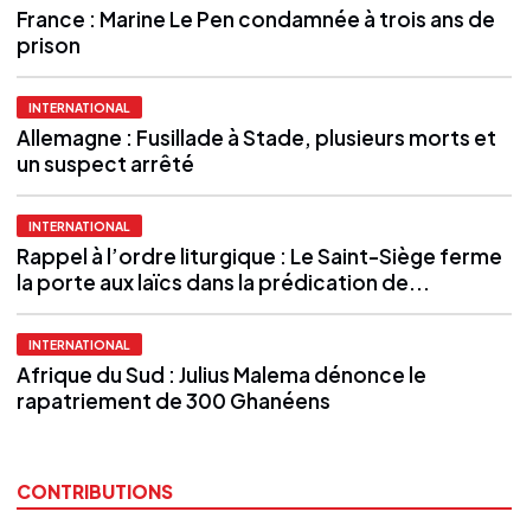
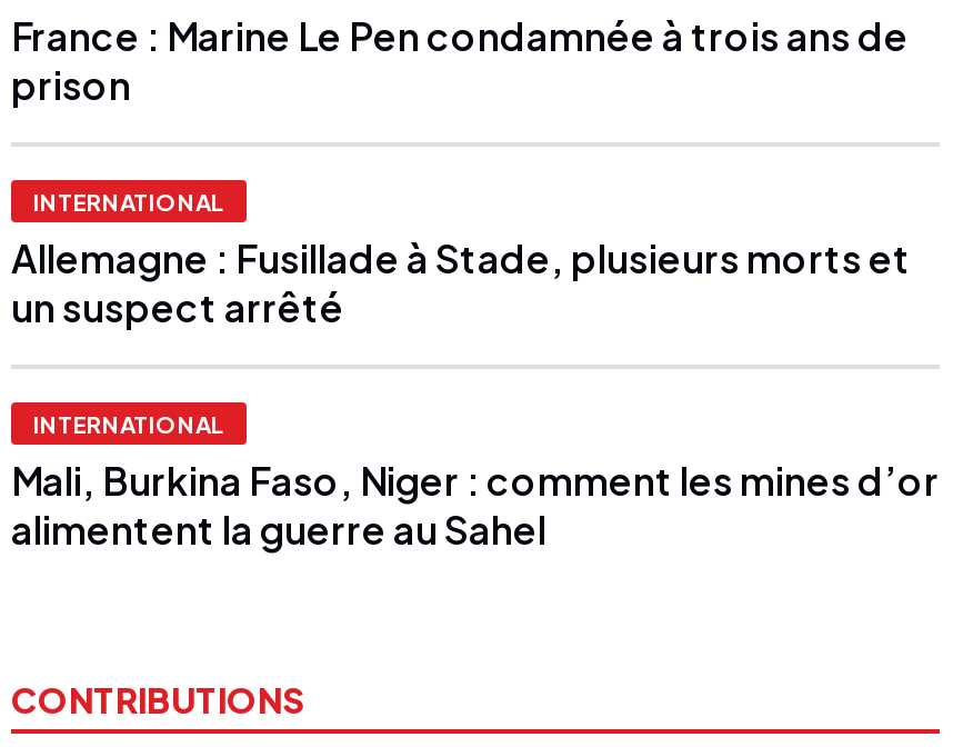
- Rappel à l’ordre liturgique : Le Saint-Siège ferme
- la porte aux laïcs dans la prédication de...
- INTERNATIONAL
- Afrique du Sud : Julius Malema dénonce le
- rapatriement de 300 Ghanéens
+ Mali, Burkina Faso, Niger : comment les mines d’or
+ alimentent la guerre au Sahel
